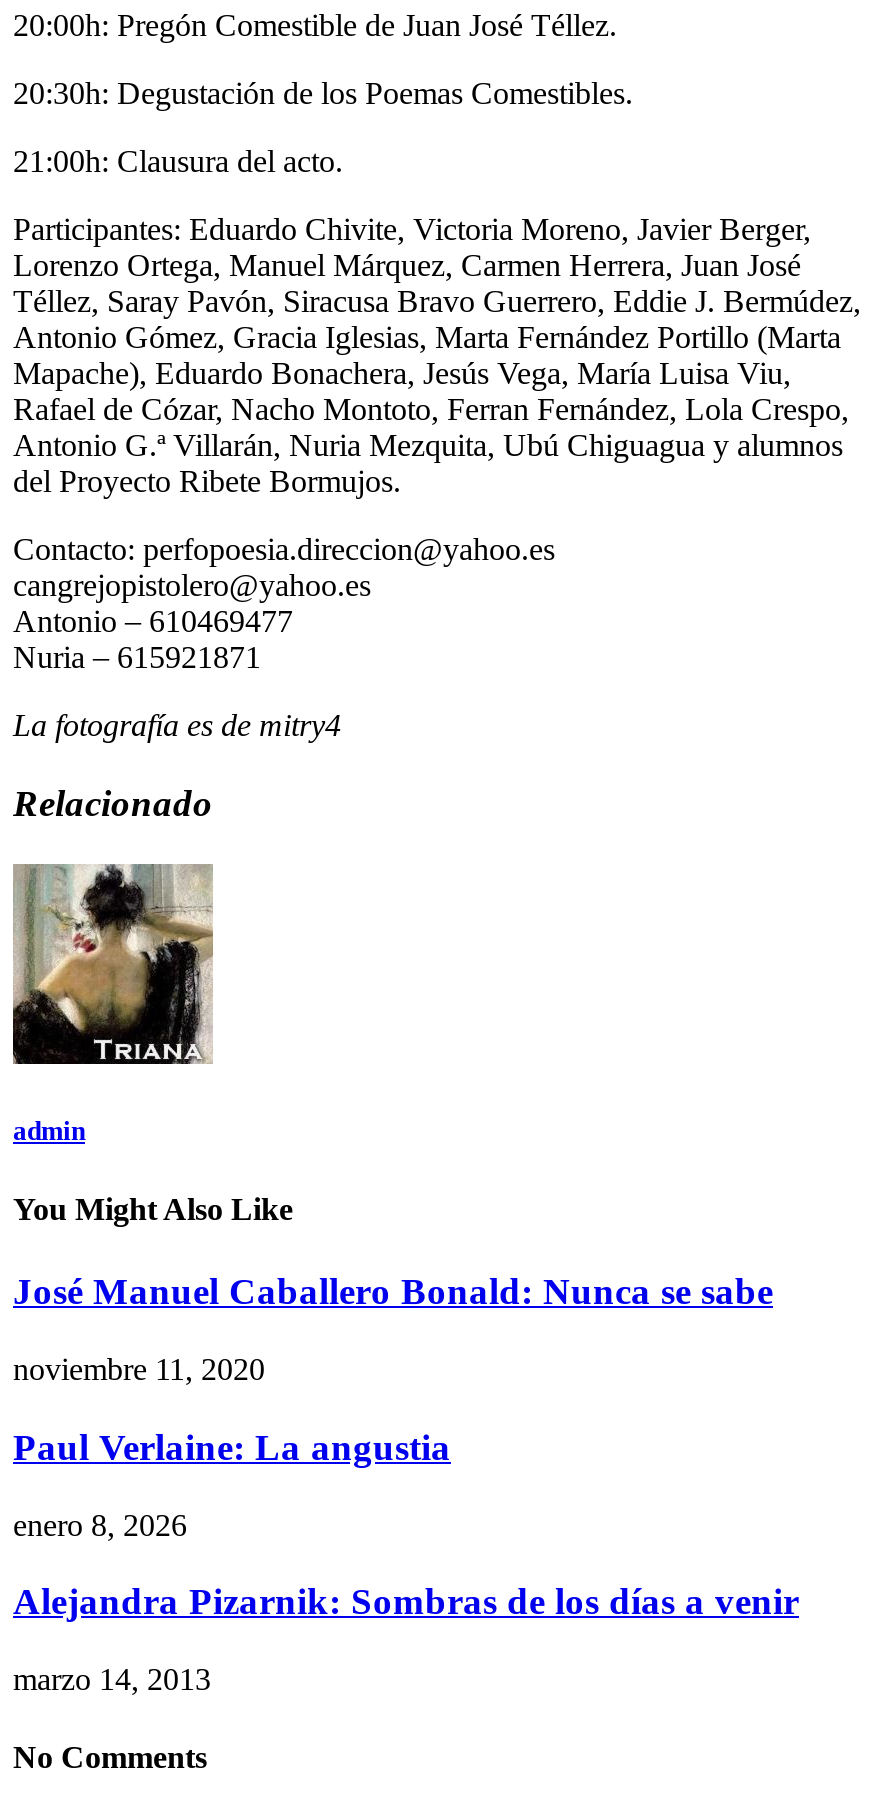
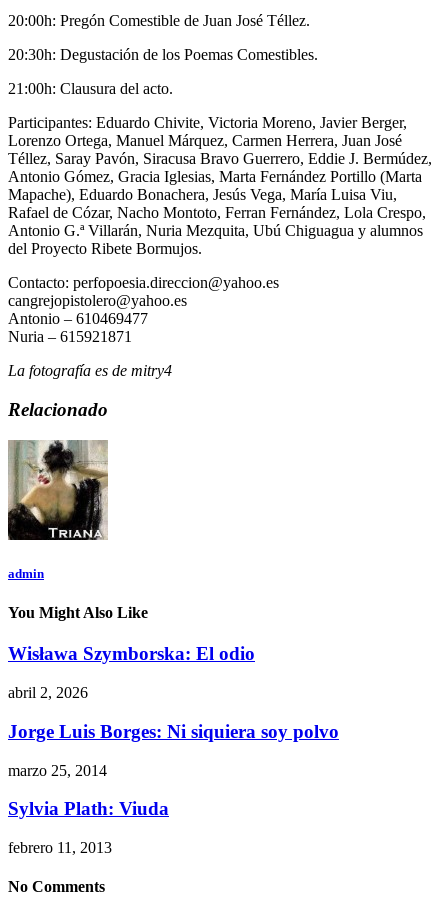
- José Manuel Caballero Bonald: Nunca se sabe
+ Wisława Szymborska: El odio

- noviembre 11, 2020
+ abril 2, 2026

- Paul Verlaine: La angustia
+ Jorge Luis Borges: Ni siquiera soy polvo

- enero 8, 2026
+ marzo 25, 2014

- Alejandra Pizarnik: Sombras de los días a venir
+ Sylvia Plath: Viuda

- marzo 14, 2013
+ febrero 11, 2013
